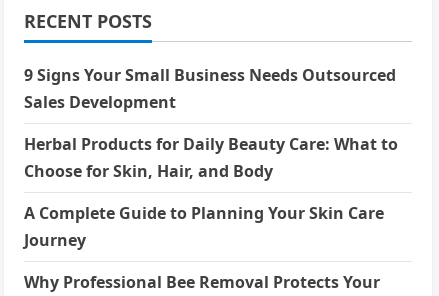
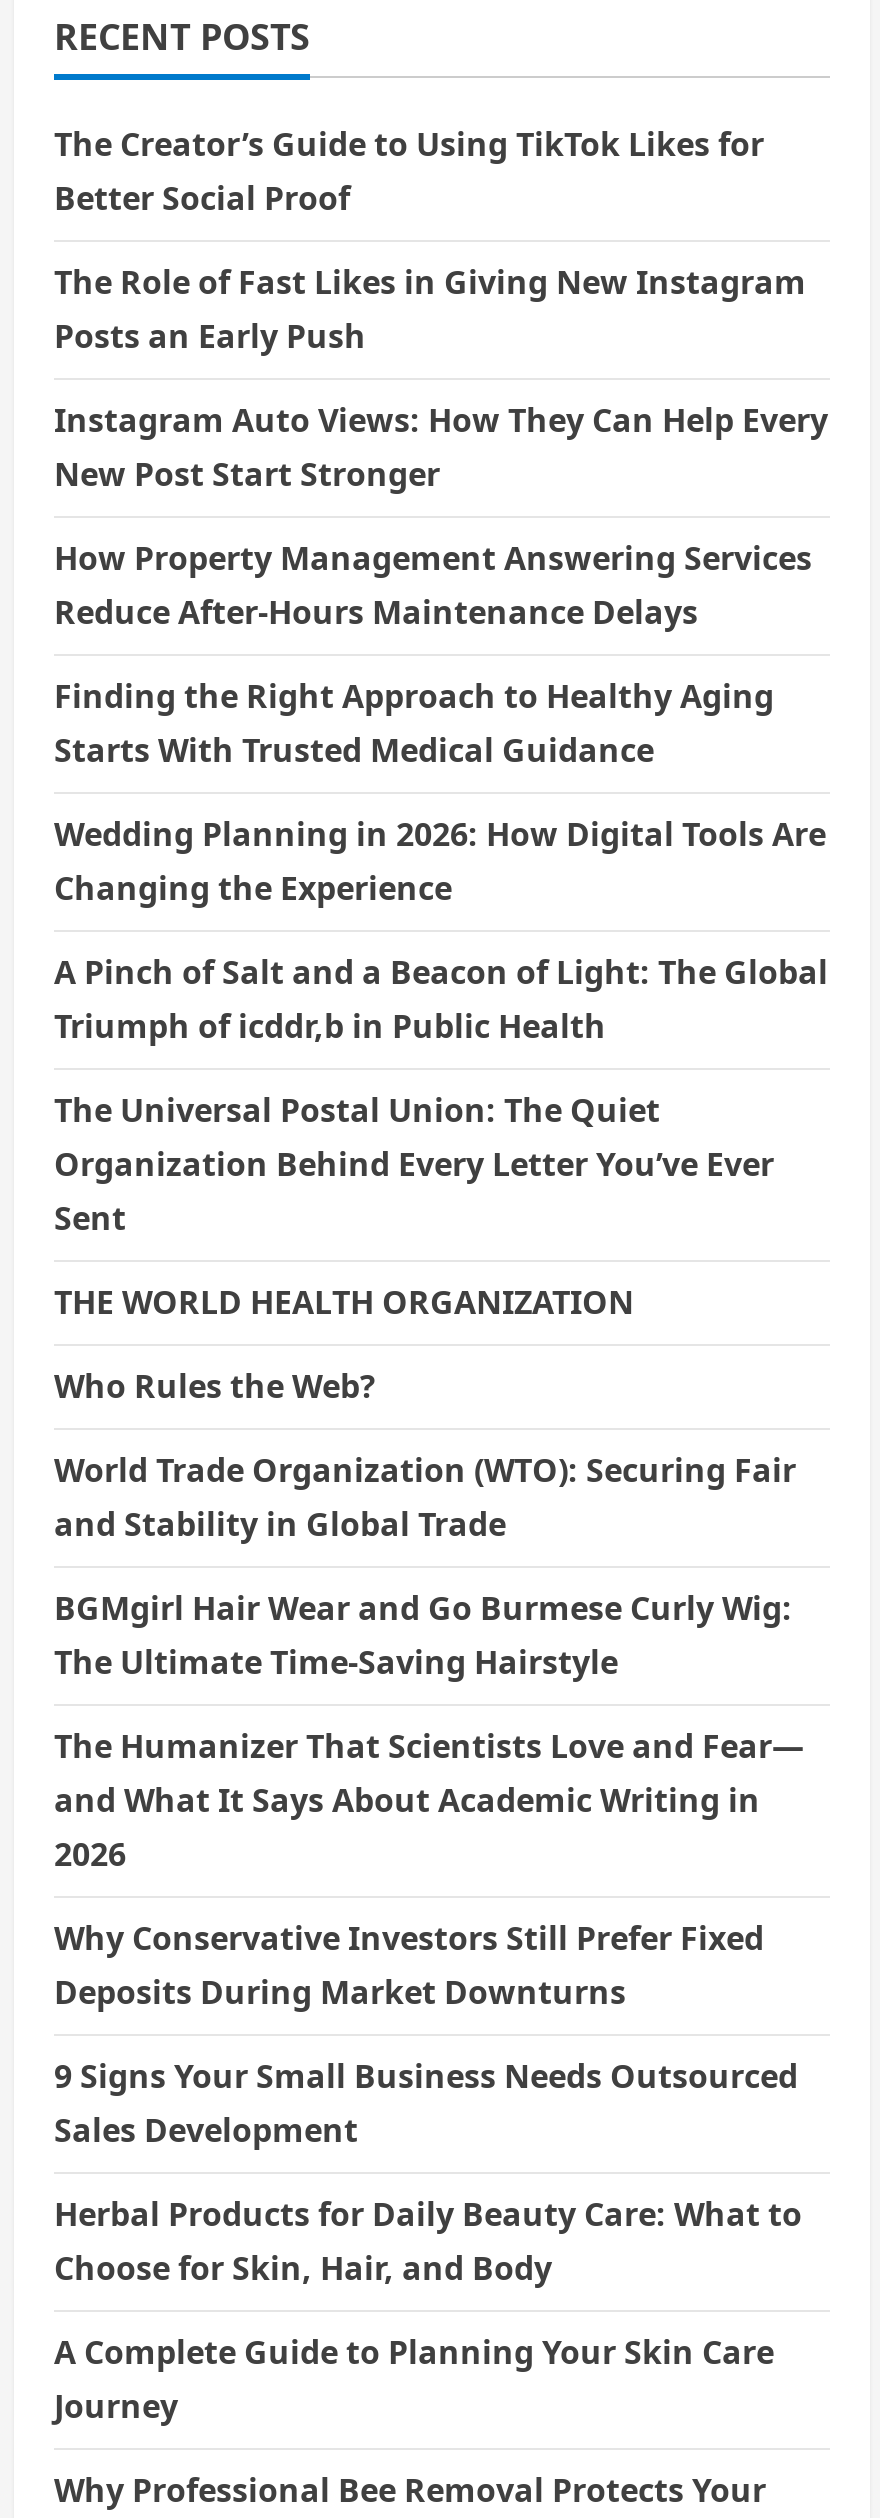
+ The Creator’s Guide to Using TikTok Likes for
+ Better Social Proof
+ The Role of Fast Likes in Giving New Instagram
+ Posts an Early Push
+ Instagram Auto Views: How They Can Help Every
+ New Post Start Stronger
+ How Property Management Answering Services
+ Reduce After-Hours Maintenance Delays
+ Finding the Right Approach to Healthy Aging
+ Starts With Trusted Medical Guidance
+ Wedding Planning in 2026: How Digital Tools Are
+ Changing the Experience
+ A Pinch of Salt and a Beacon of Light: The Global
+ Triumph of icddr,b in Public Health
+ The Universal Postal Union: The Quiet
+ Organization Behind Every Letter You’ve Ever
+ Sent
+ THE WORLD HEALTH ORGANIZATION
+ Who Rules the Web?
+ World Trade Organization (WTO): Securing Fair
+ and Stability in Global Trade
+ BGMgirl Hair Wear and Go Burmese Curly Wig:
+ The Ultimate Time-Saving Hairstyle
+ The Humanizer That Scientists Love and Fear—
+ and What It Says About Academic Writing in
+ 2026
+ Why Conservative Investors Still Prefer Fixed
+ Deposits During Market Downturns
